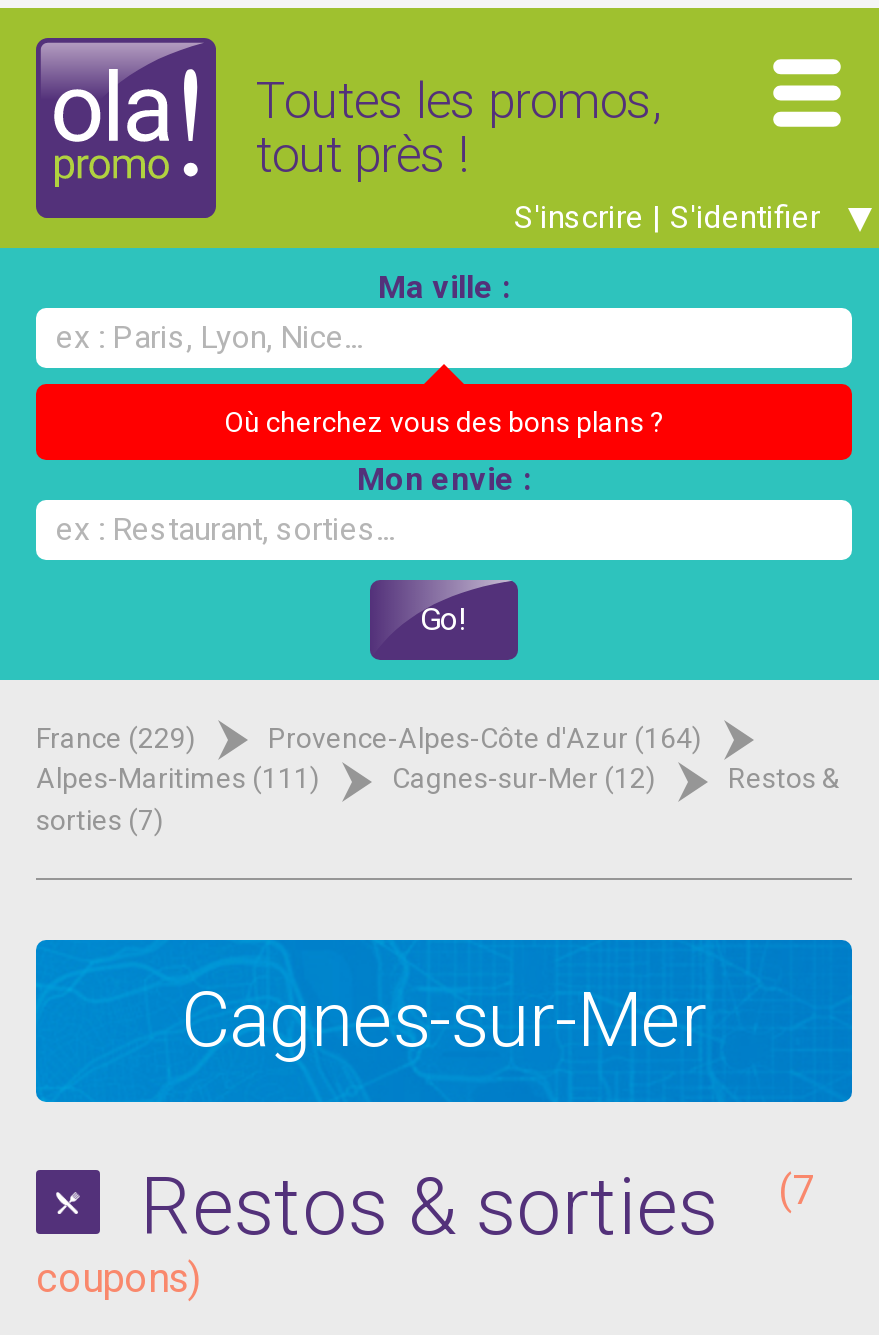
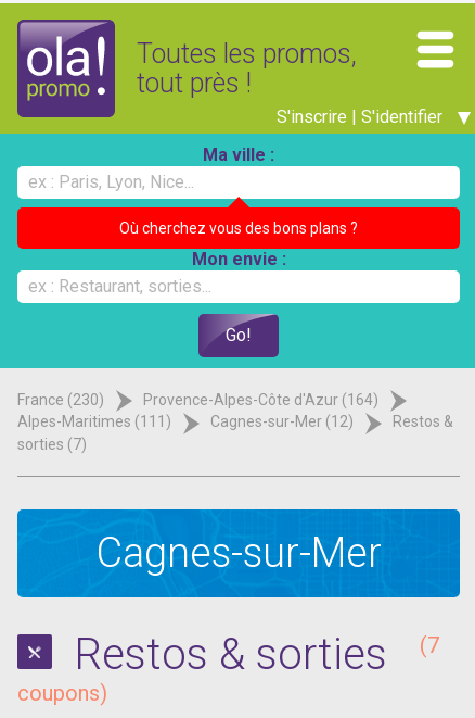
- France (229)
+ France (230)
